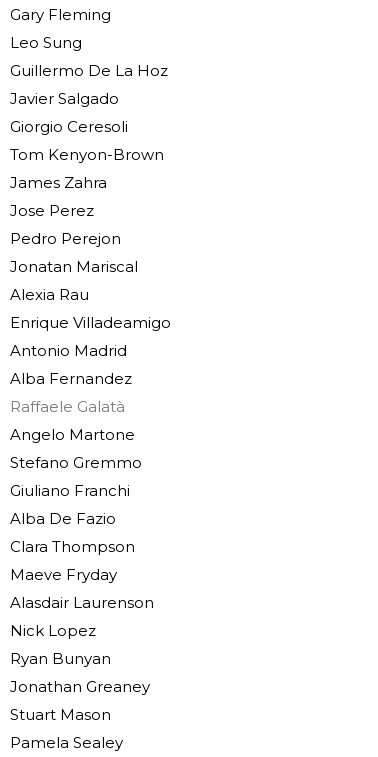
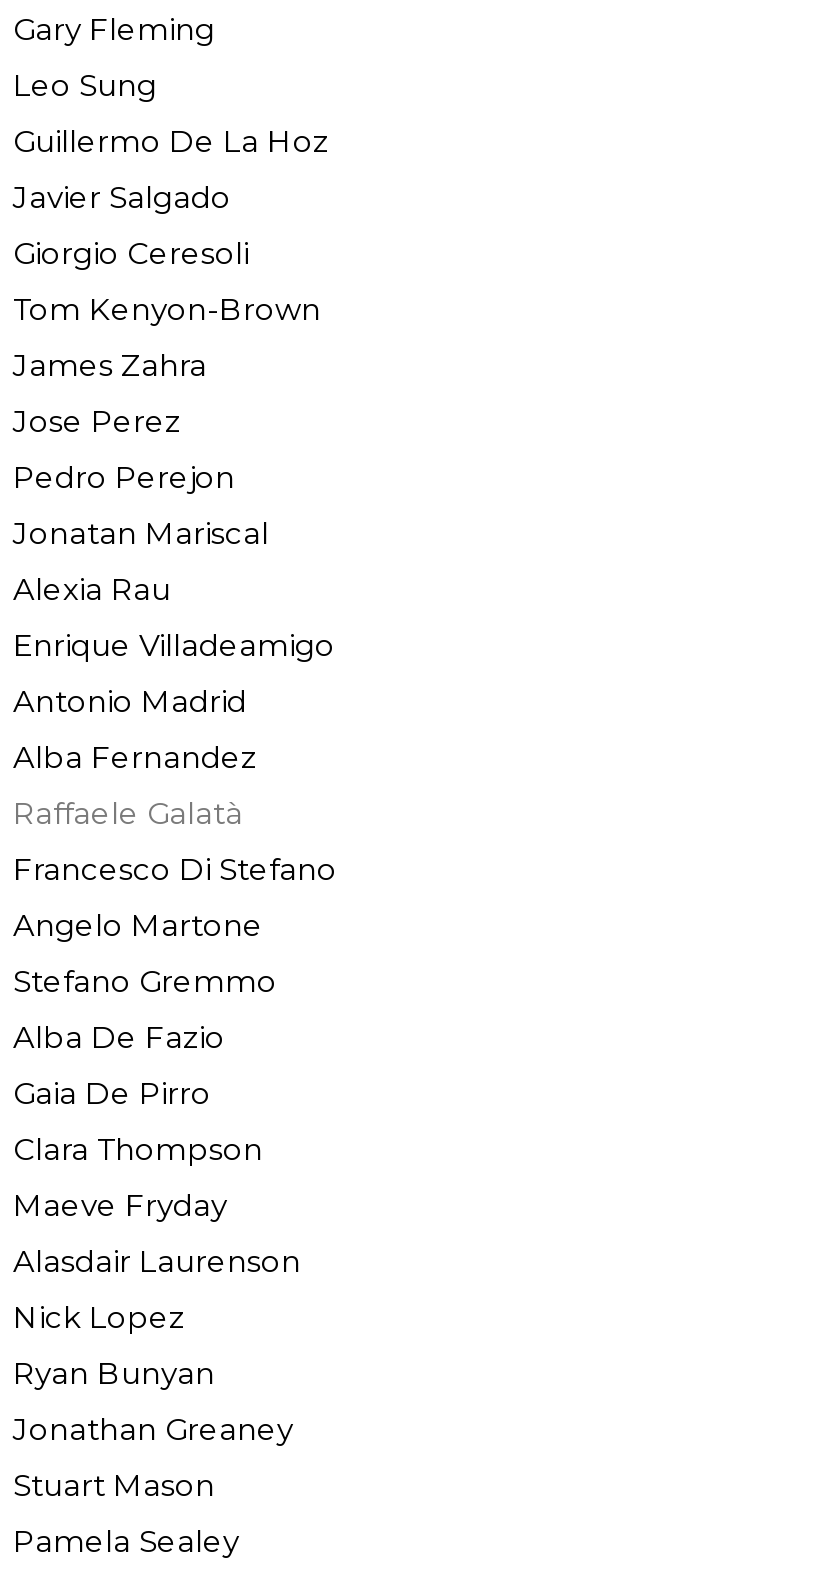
+ Francesco Di Stefano

- Giuliano Franchi

+ Gaia De Pirro
